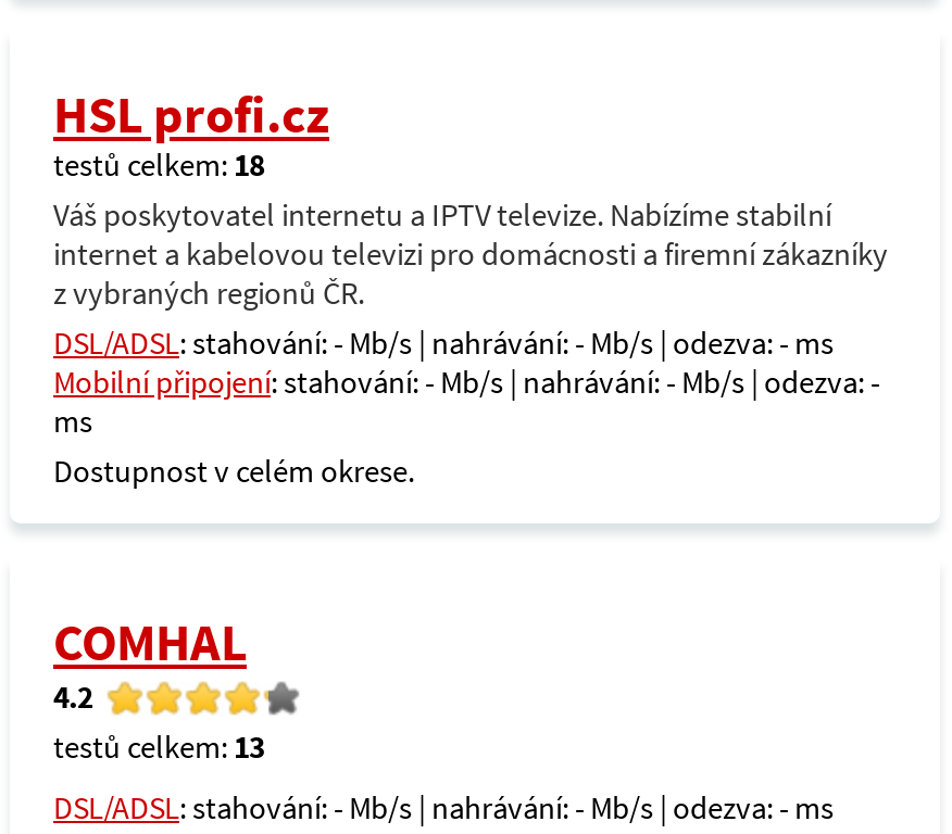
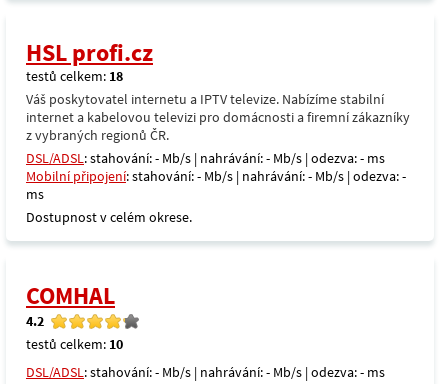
- testů celkem: 13
+ testů celkem: 10
